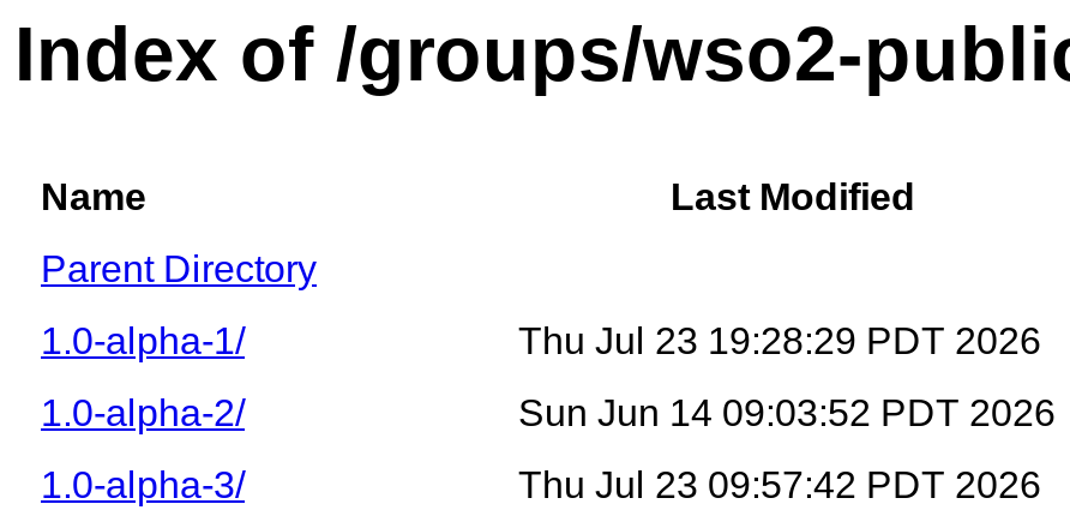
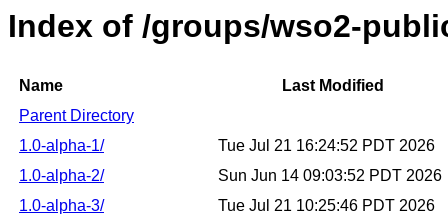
- Thu Jul 23 19:28:29 PDT 2026
+ Tue Jul 21 16:24:52 PDT 2026

- Thu Jul 23 09:57:42 PDT 2026
+ Tue Jul 21 10:25:46 PDT 2026
